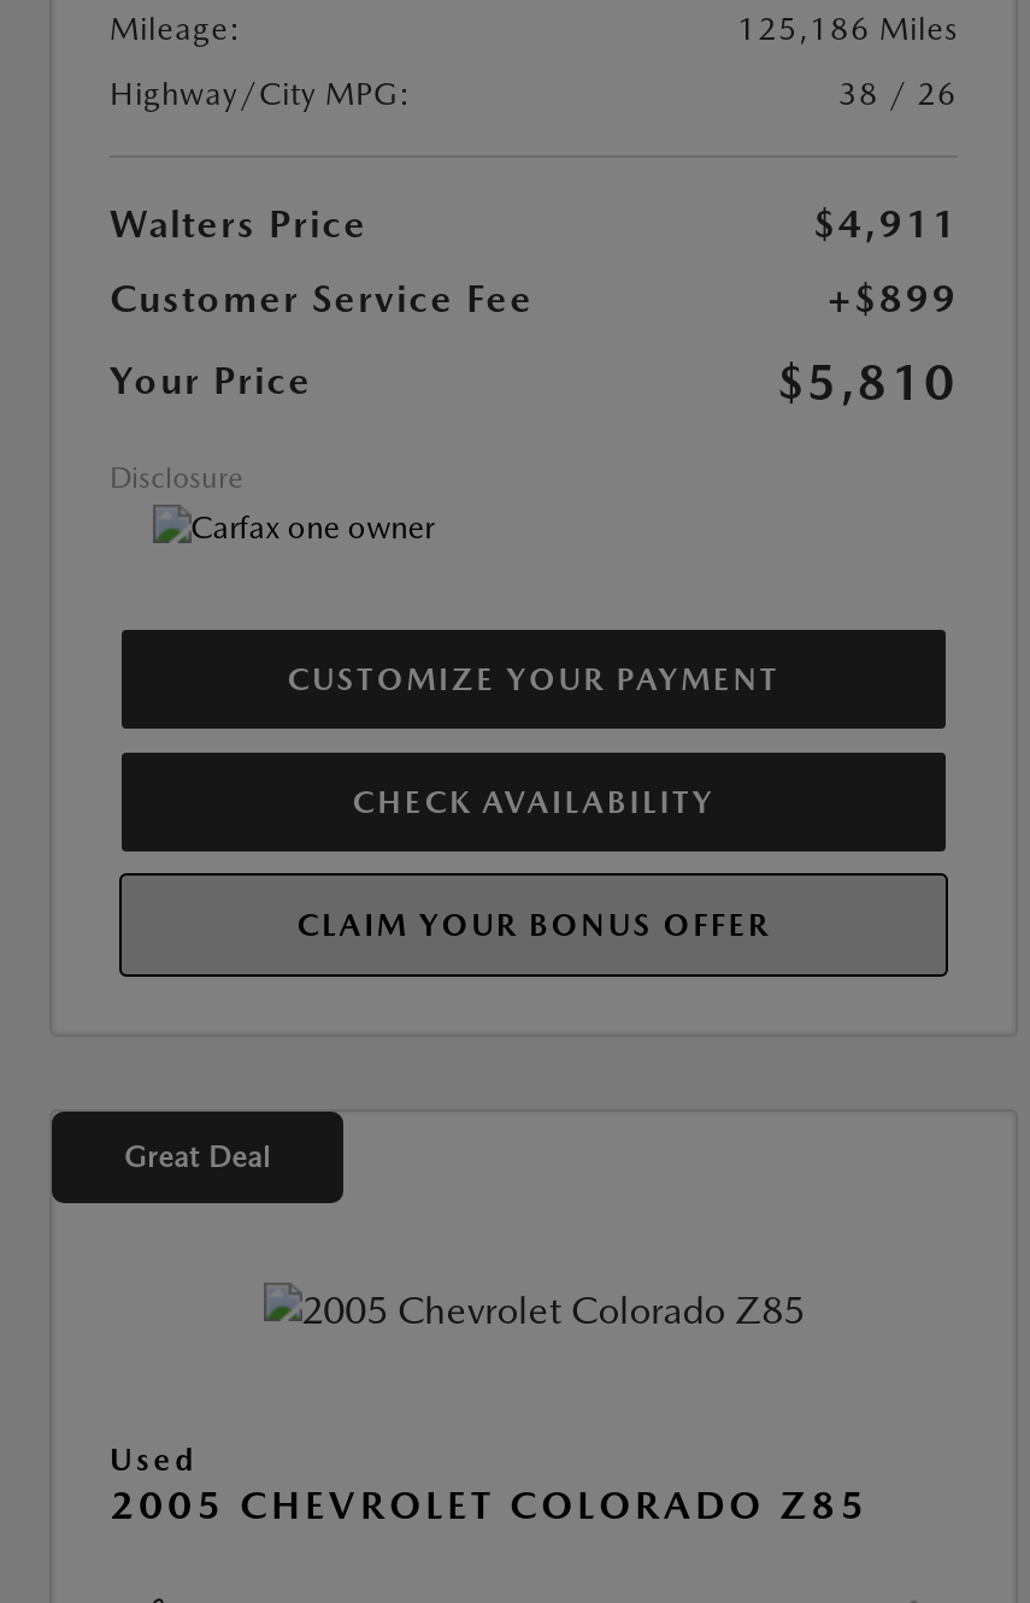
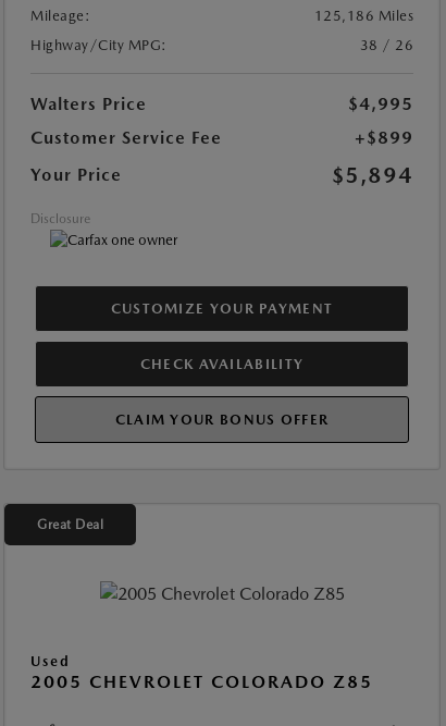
- $4,911
+ $4,995

- $5,810
+ $5,894
